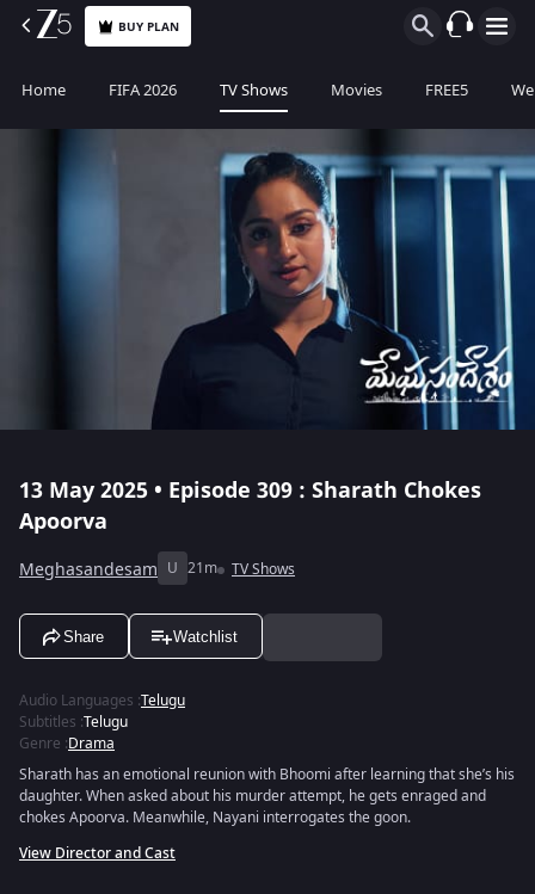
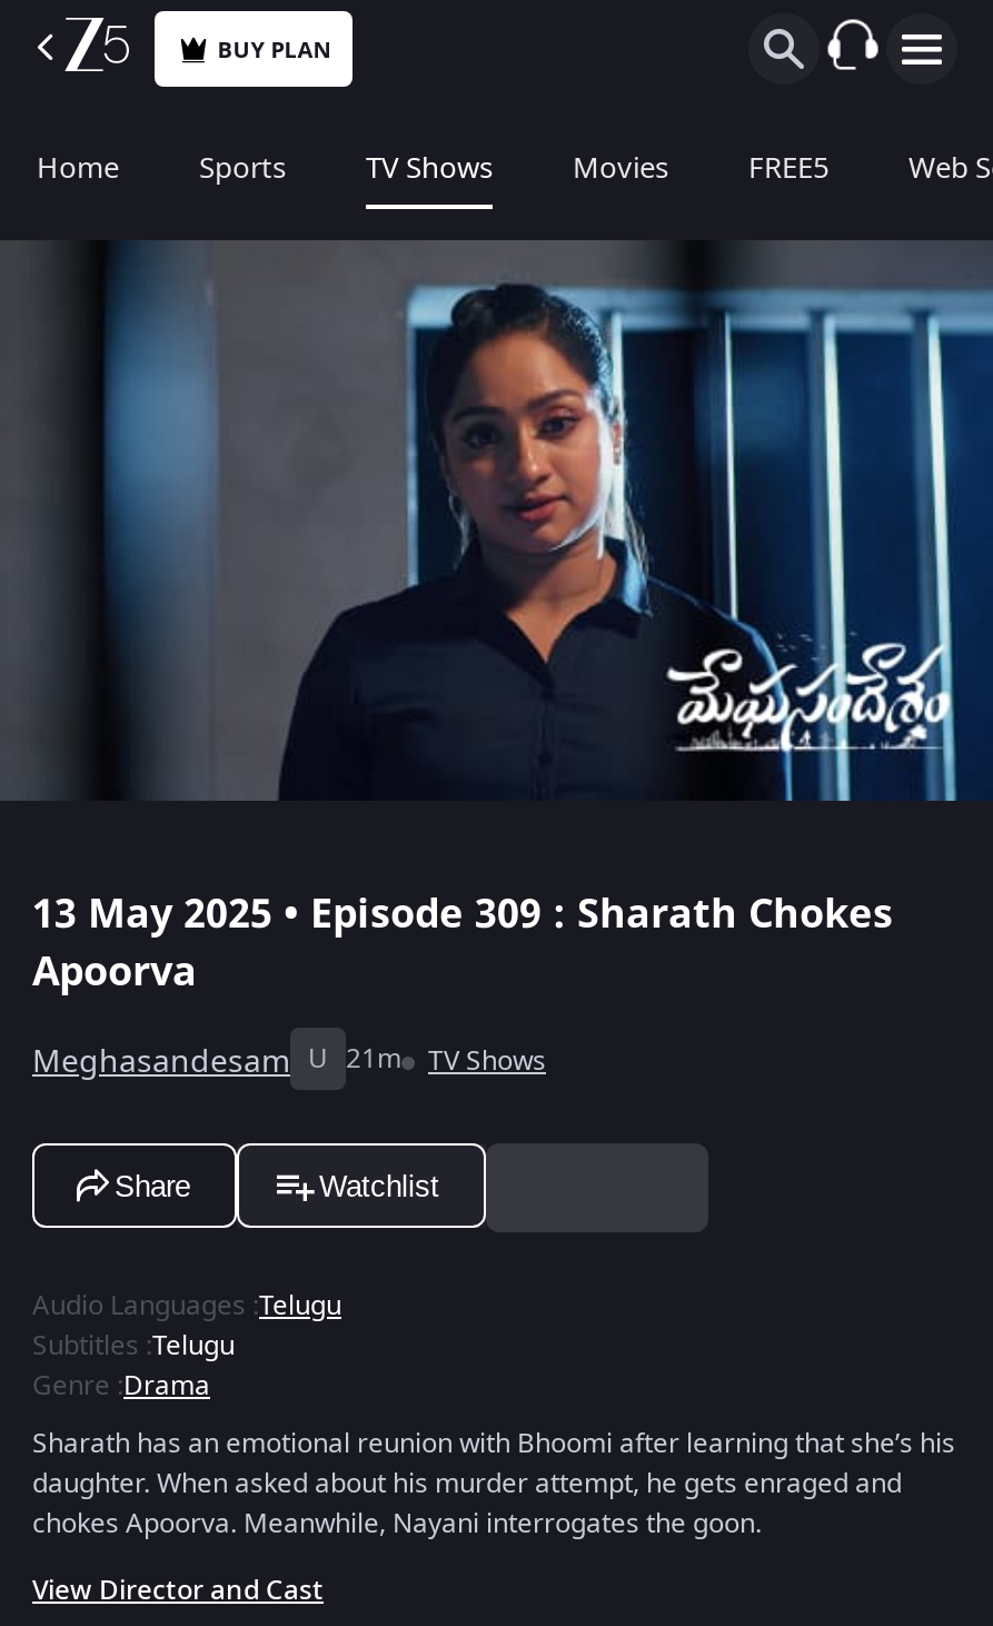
- FIFA 2026
+ Sports
